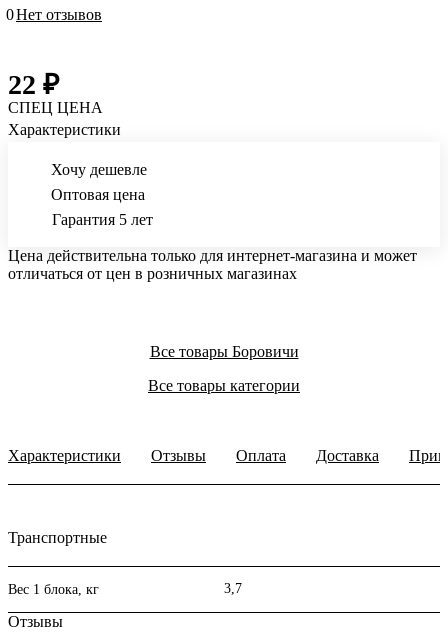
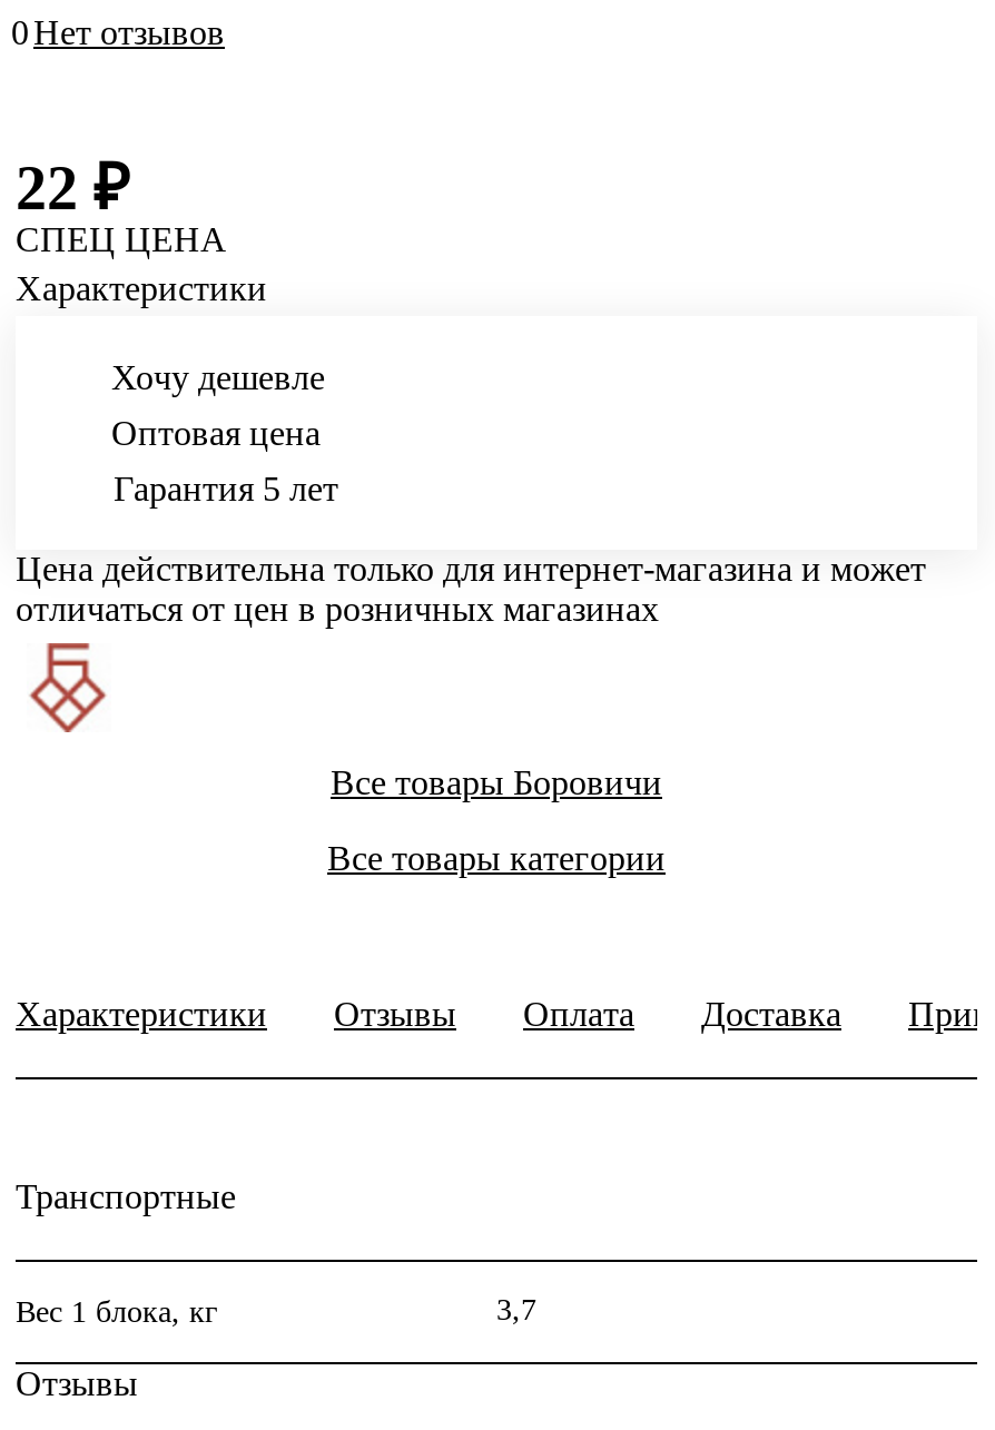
+ [image]
